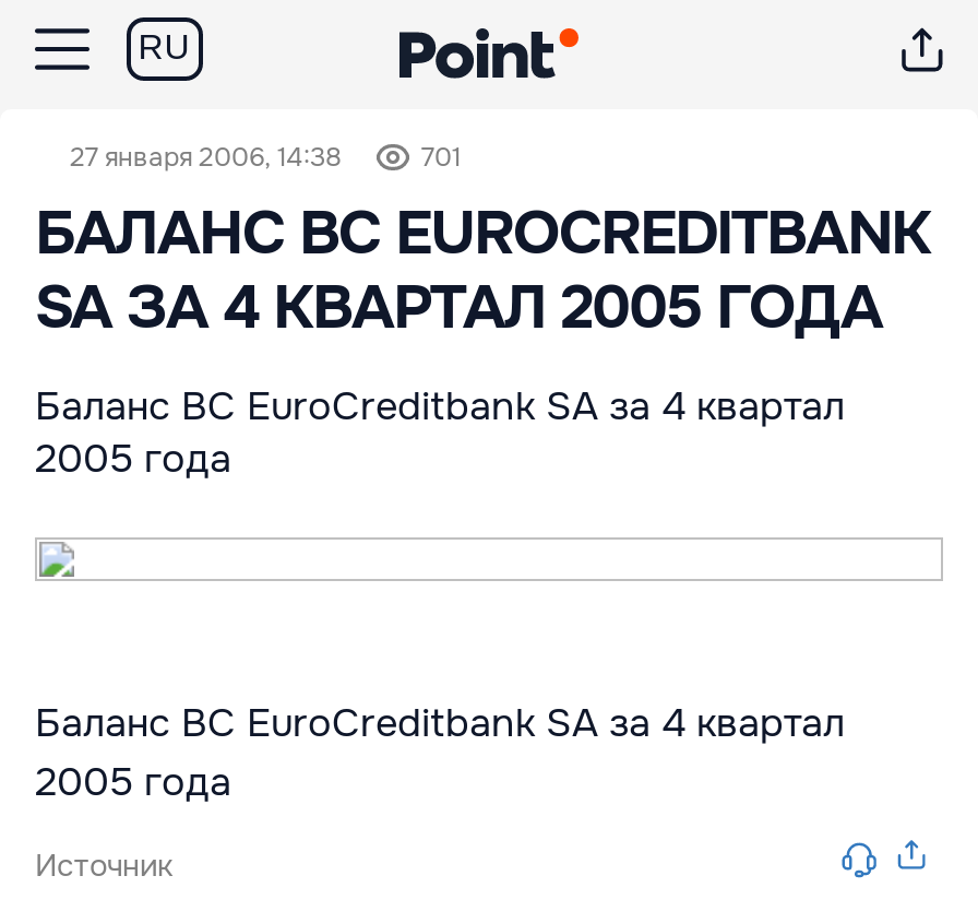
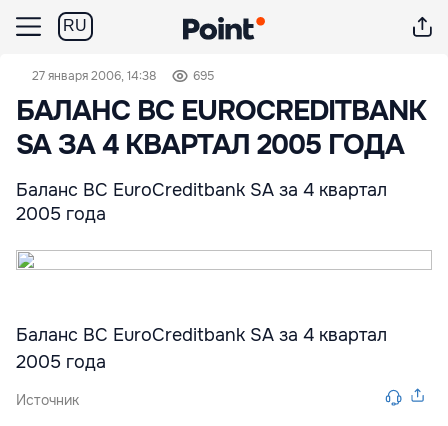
- 701
+ 695
